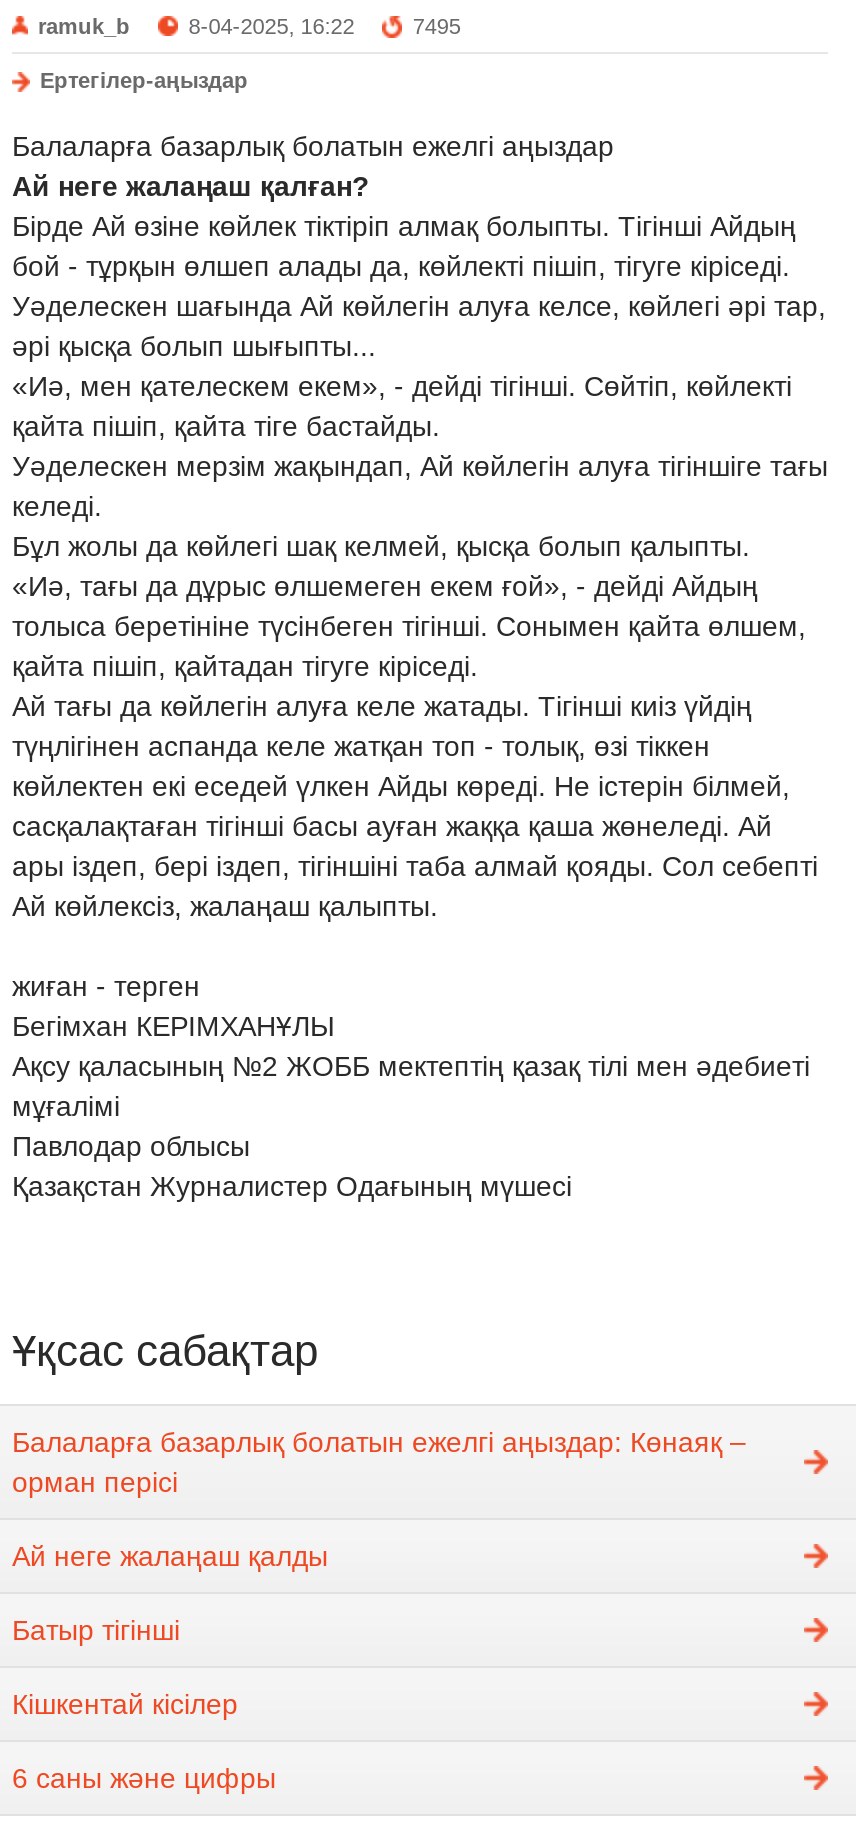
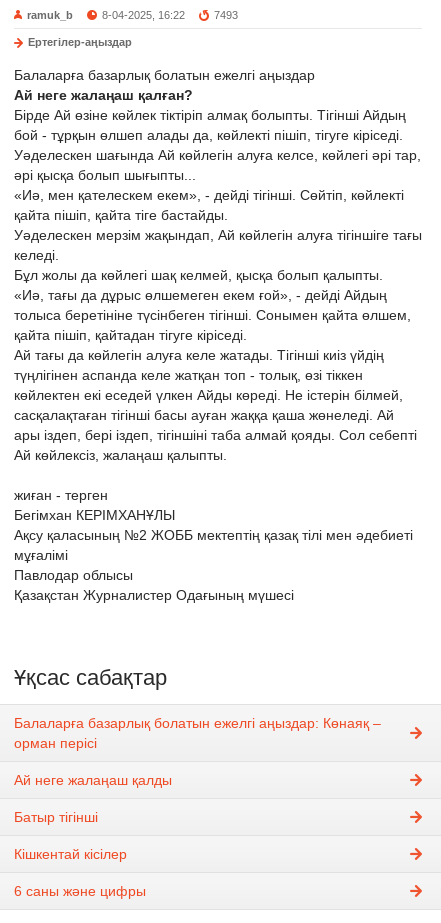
- 7495
+ 7493
